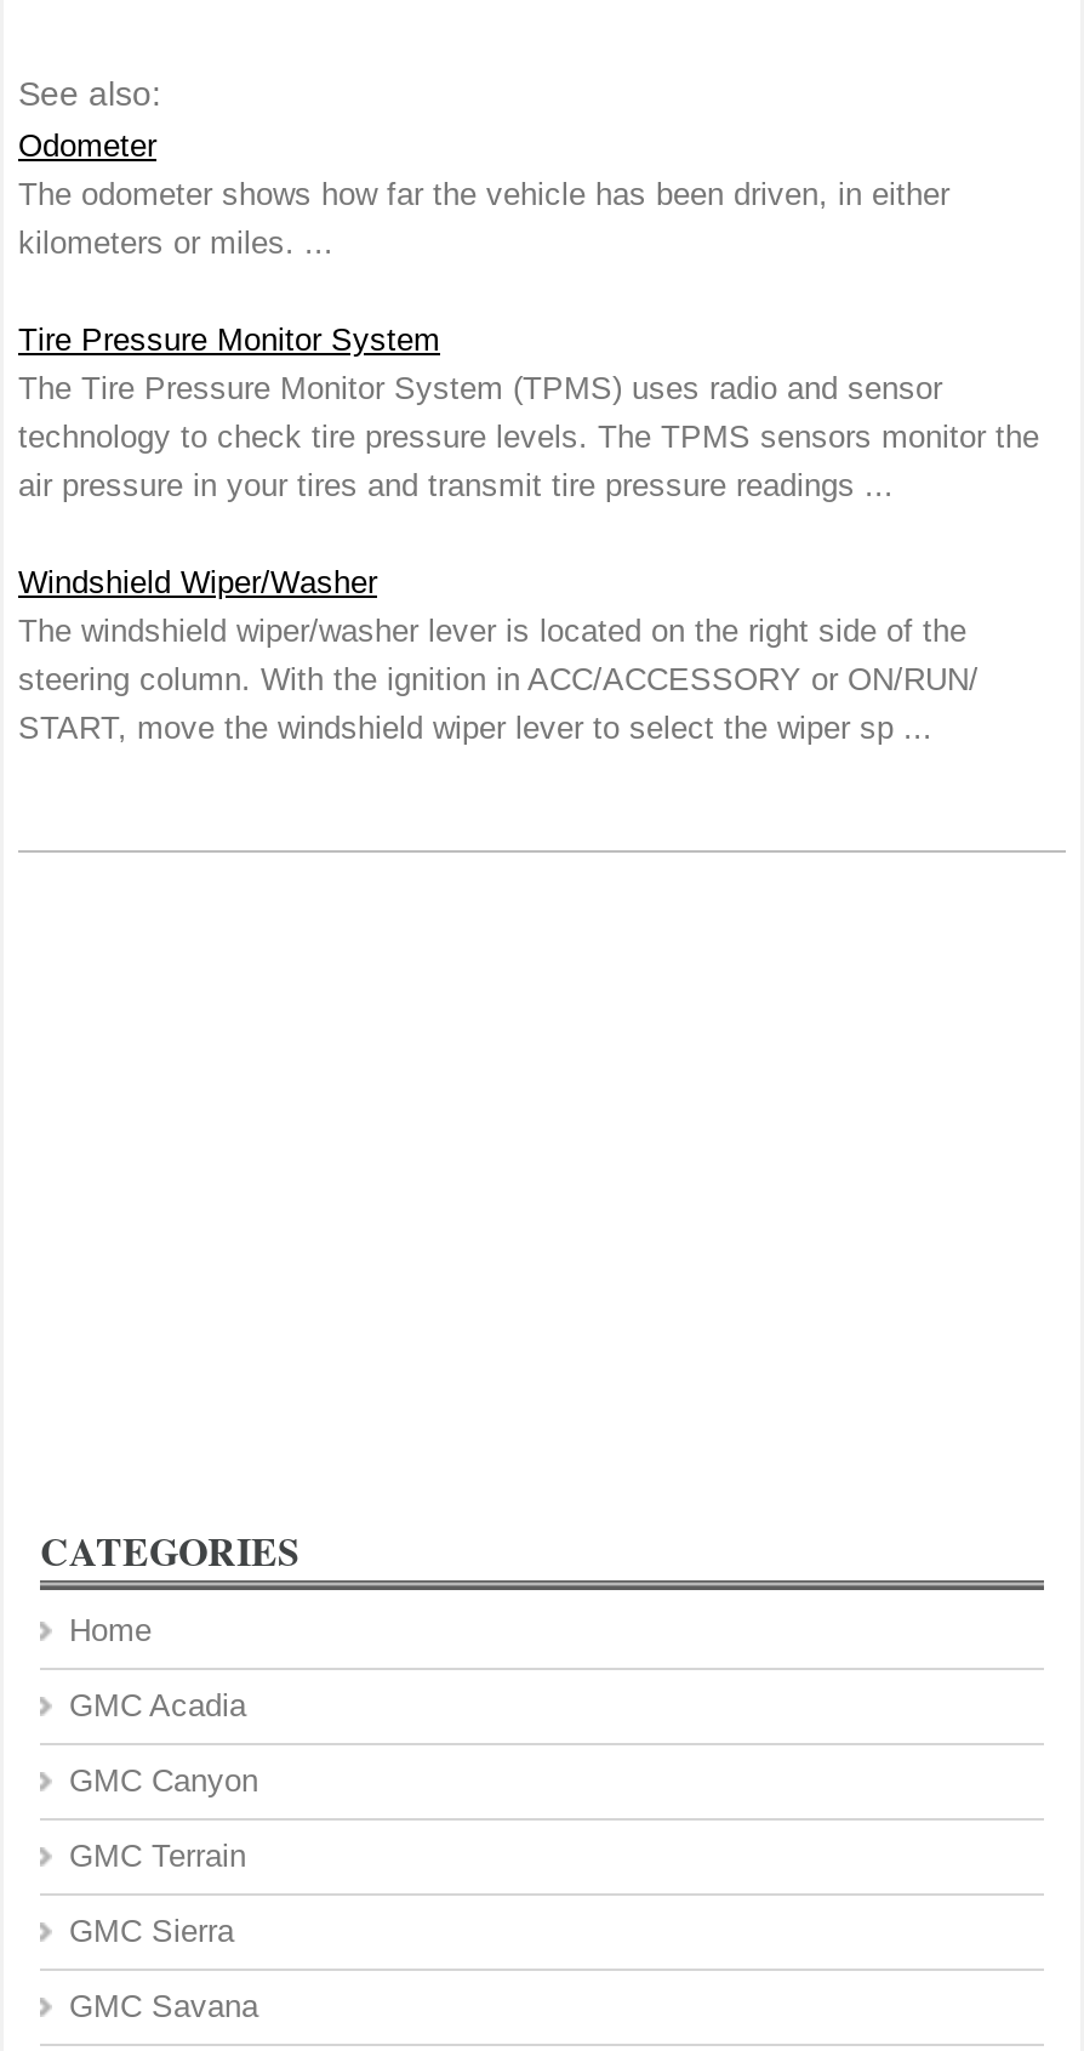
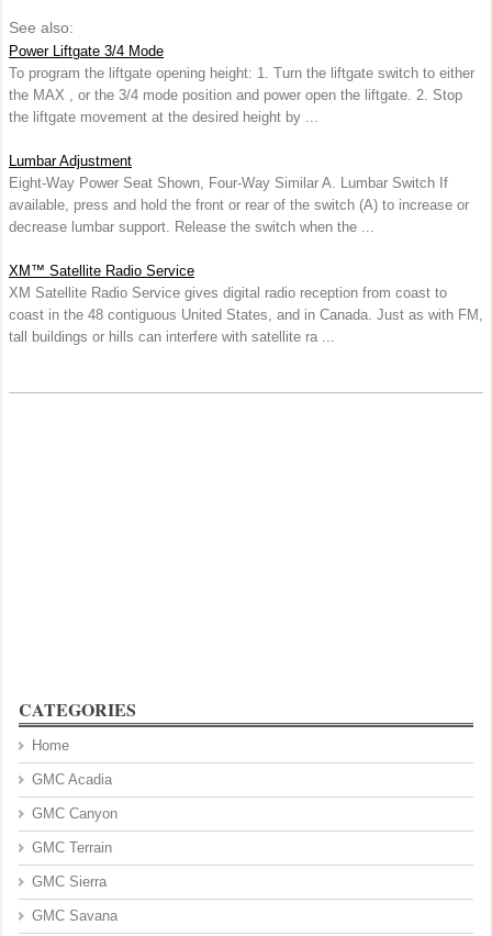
- Odometer
- The odometer shows how far the vehicle has been driven, in either
- kilometers or miles. ...
+ Power Liftgate 3/4 Mode
+ To program the liftgate opening height: 1. Turn the liftgate switch to either
+ the MAX , or the 3/4 mode position and power open the liftgate. 2. Stop
+ the liftgate movement at the desired height by ...

- Tire Pressure Monitor System
- The Tire Pressure Monitor System (TPMS) uses radio and sensor
- technology to check tire pressure levels. The TPMS sensors monitor the
- air pressure in your tires and transmit tire pressure readings ...
+ Lumbar Adjustment
+ Eight-Way Power Seat Shown, Four-Way Similar A. Lumbar Switch If
+ available, press and hold the front or rear of the switch (A) to increase or
+ decrease lumbar support. Release the switch when the ...

- Windshield Wiper/Washer
- The windshield wiper/washer lever is located on the right side of the
- steering column. With the ignition in ACC/ACCESSORY or ON/RUN/
- START, move the windshield wiper lever to select the wiper sp ...
+ XM™ Satellite Radio Service
+ XM Satellite Radio Service gives digital radio reception from coast to
+ coast in the 48 contiguous United States, and in Canada. Just as with FM,
+ tall buildings or hills can interfere with satellite ra ...
